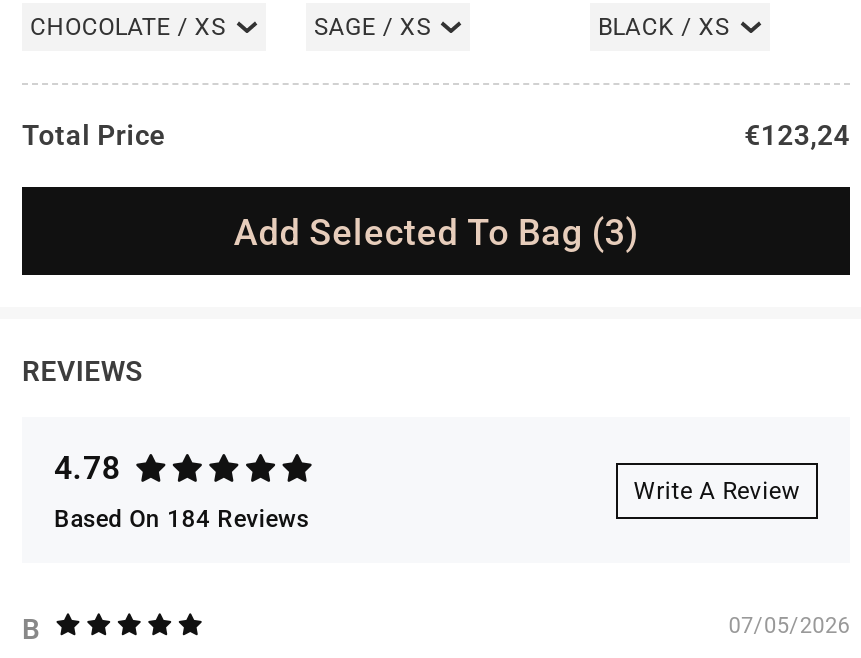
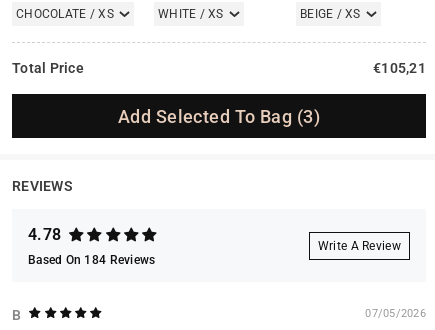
- SAGE / XS
+ WHITE / XS

- BLACK / XS
+ BEIGE / XS

- €123,24
+ €105,21
